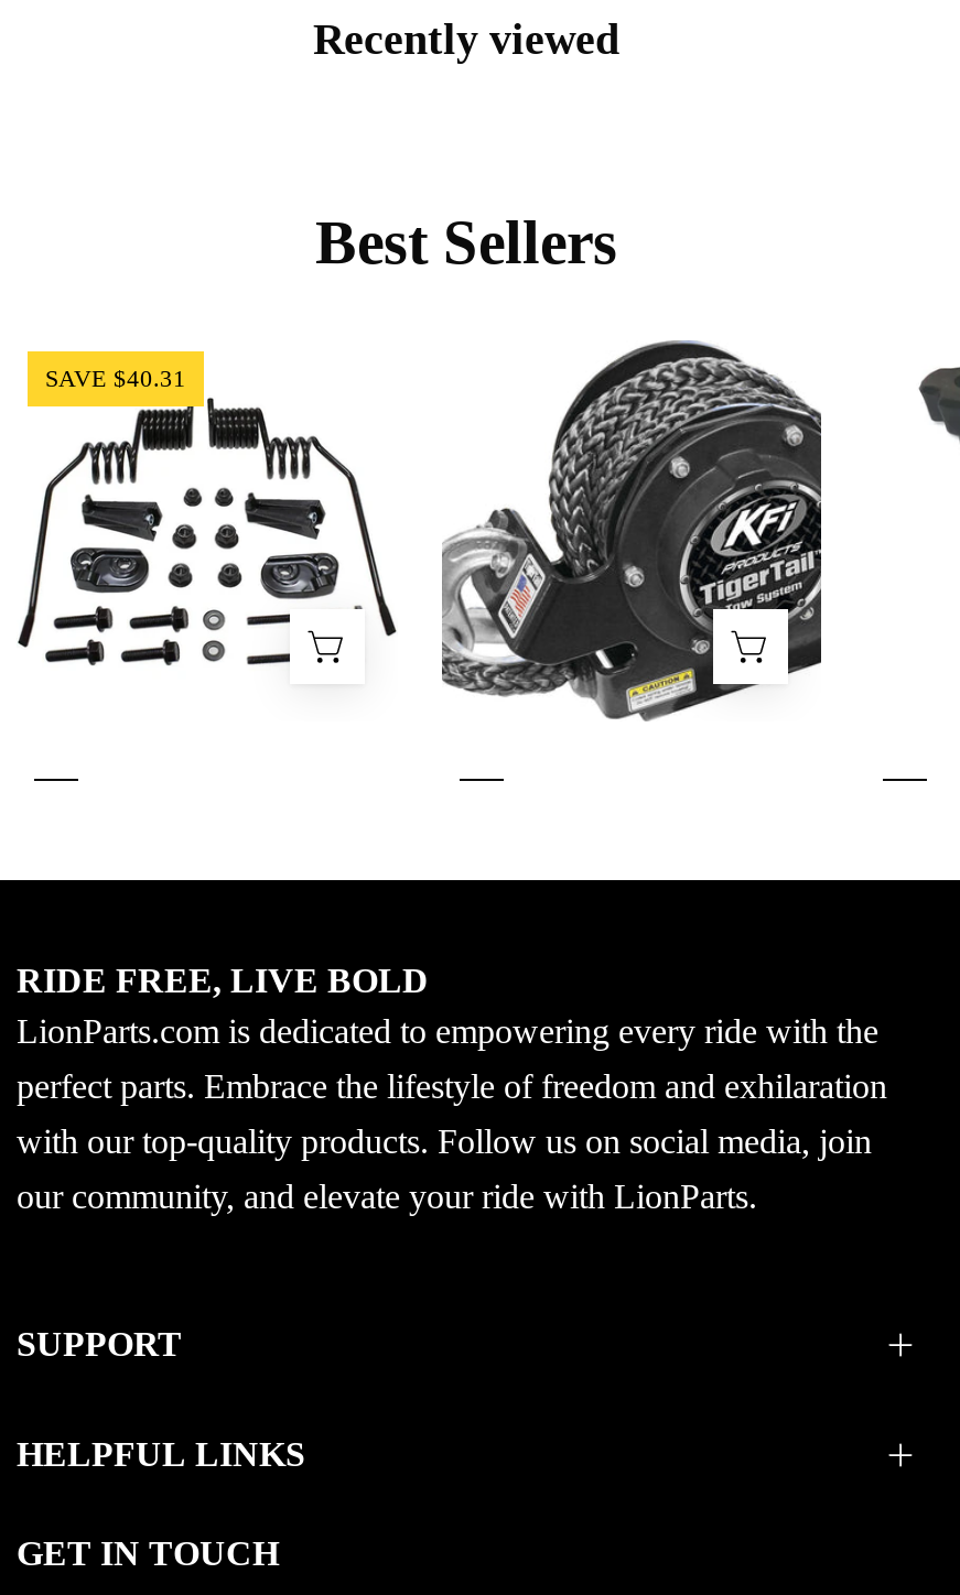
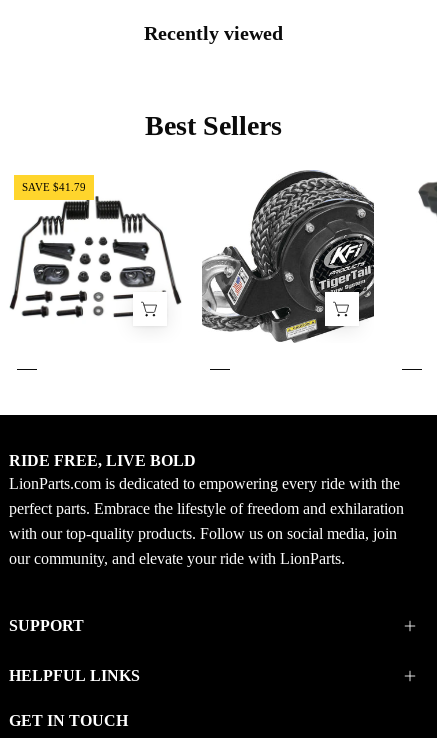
- SAVE $40.31
+ SAVE $41.79
